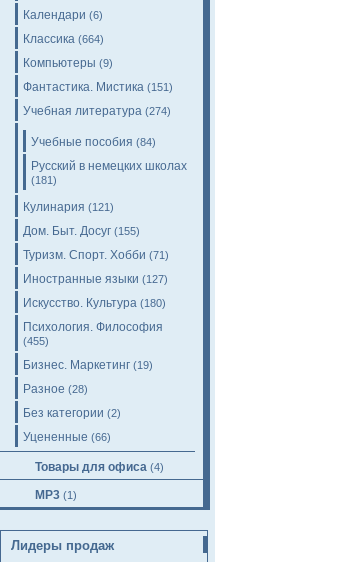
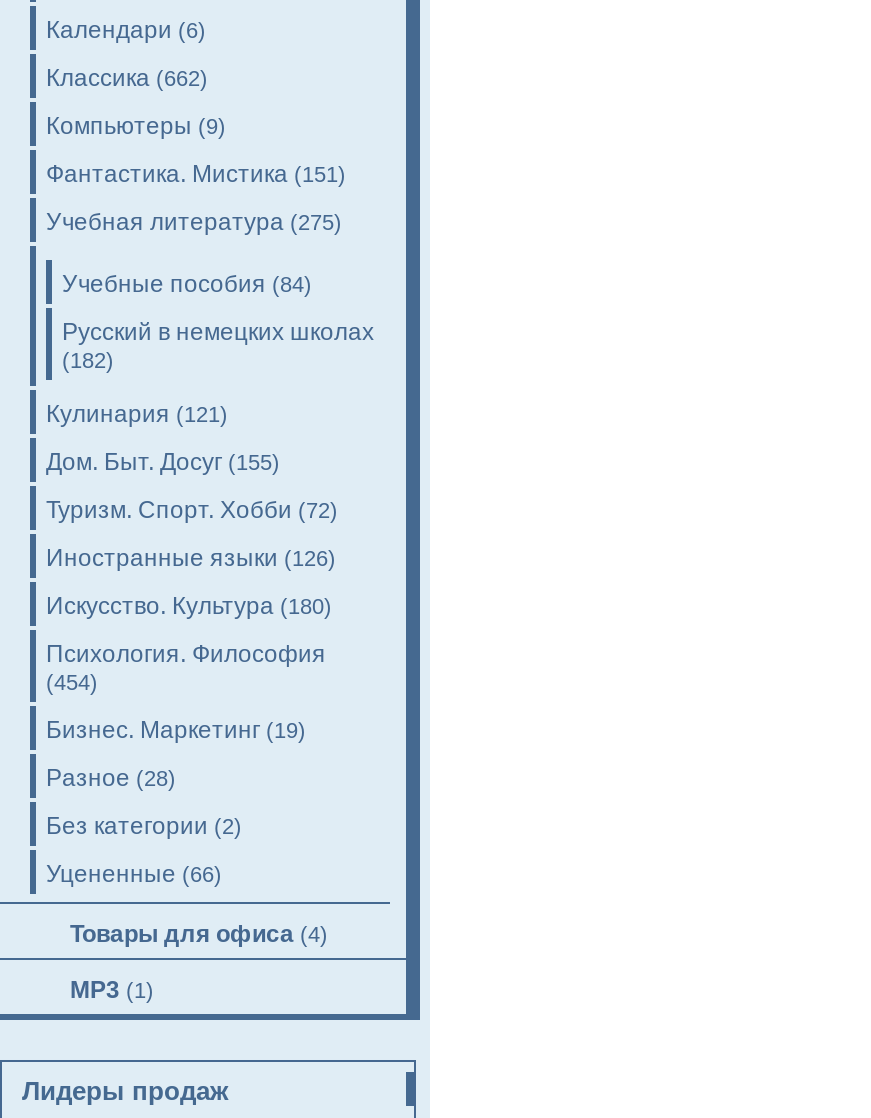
- Классика (664)
+ Классика (662)

- Учебная литература (274)
+ Учебная литература (275)

- (181)
+ (182)

- Туризм. Спорт. Хобби (71)
+ Туризм. Спорт. Хобби (72)

- Иностранные языки (127)
+ Иностранные языки (126)

- (455)
+ (454)
